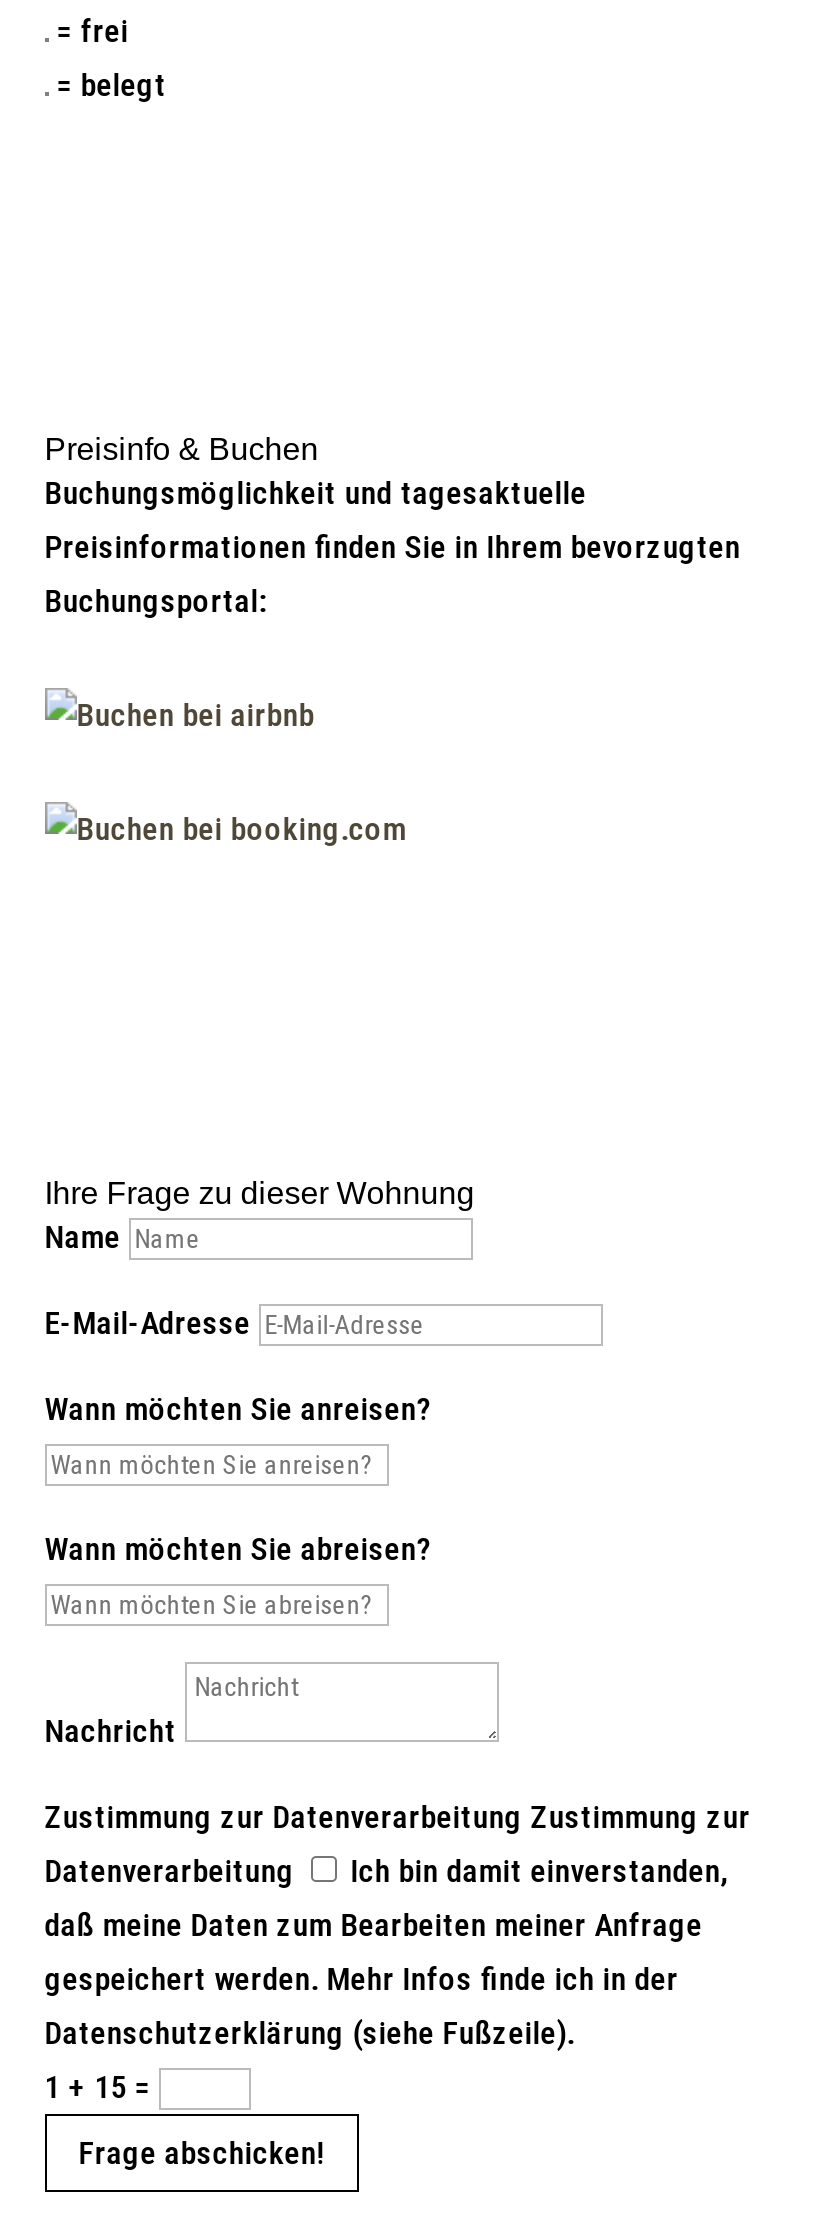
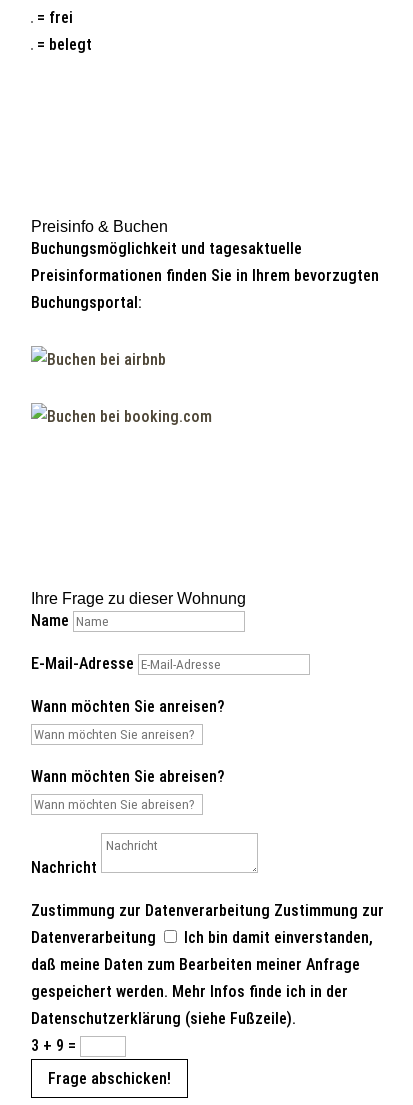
- 1 + 15 =
+ 3 + 9 =
